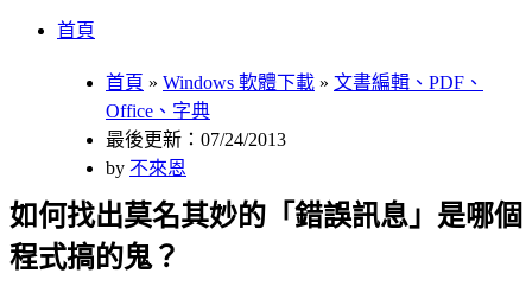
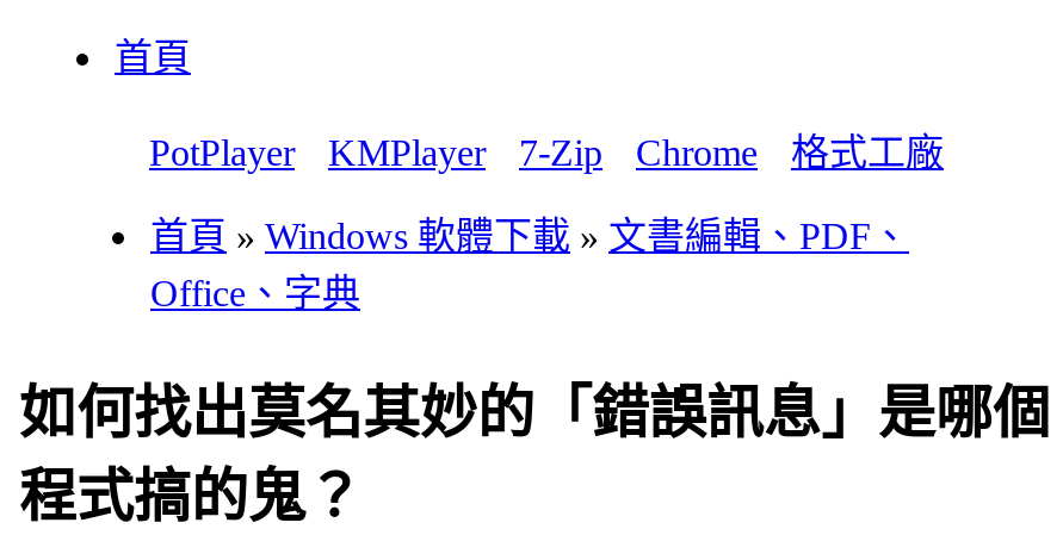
+ PotPlayer
+ KMPlayer
+ 7-Zip
+ Chrome
+ 格式工廠

moved down: 首頁 » Windows 軟體下載 » 文書編輯、PDF、 | Office、字典

- 最後更新：07/24/2013
- by不來恩
